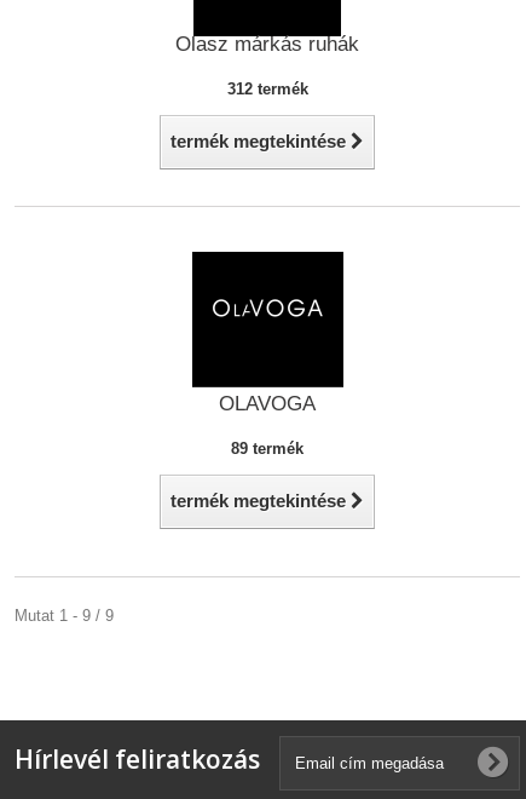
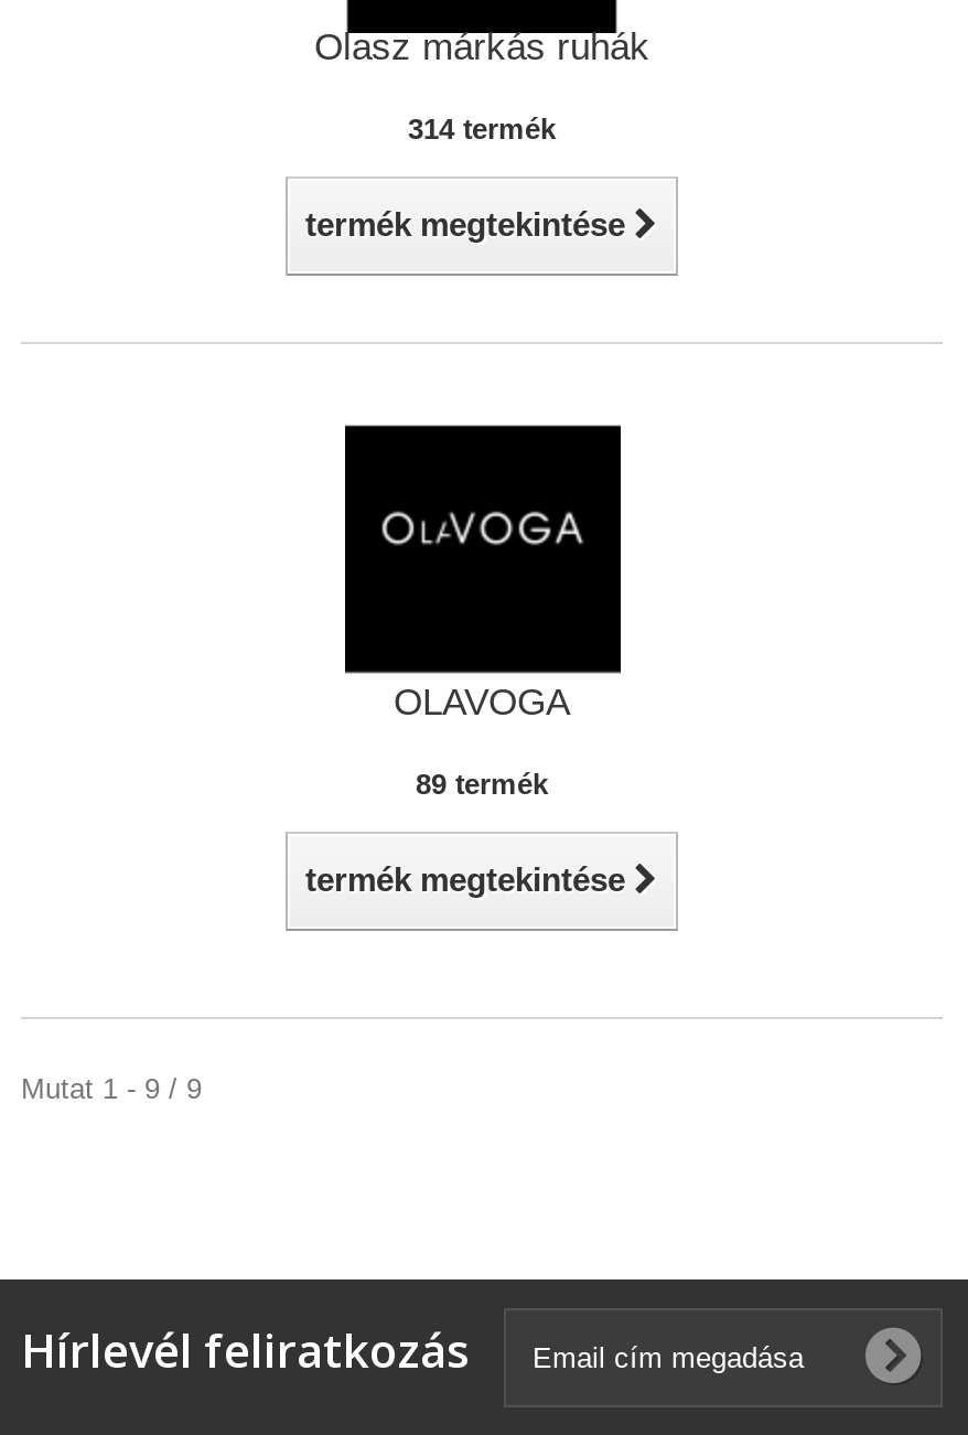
- 312 termék
+ 314 termék
